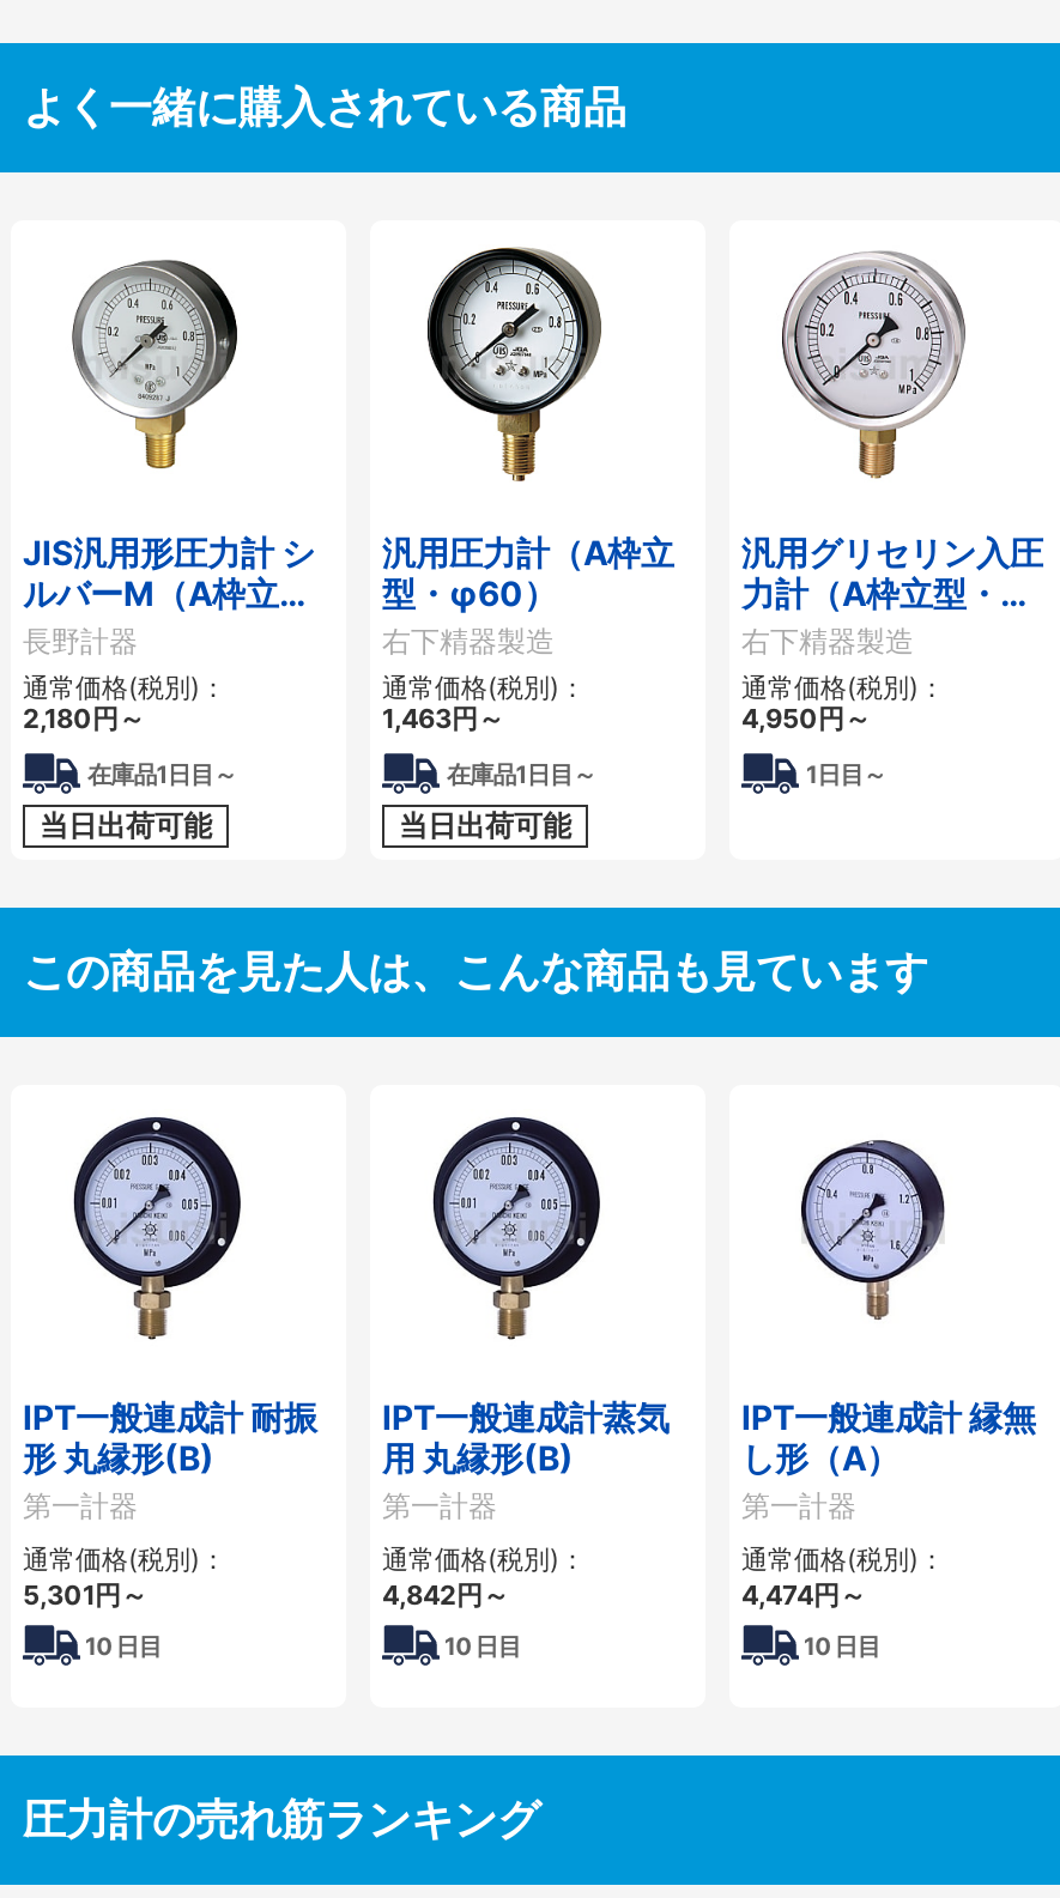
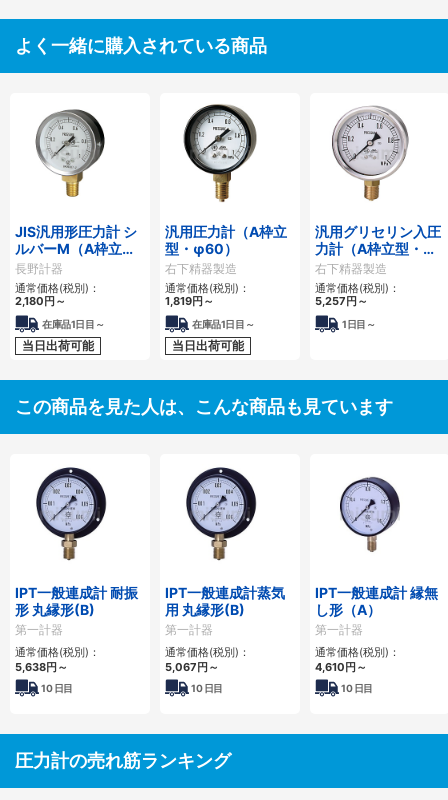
- 1,463円～
+ 1,819円～

- 4,950円～
+ 5,257円～

- 5,301円～
+ 5,638円～

- 4,842円～
+ 5,067円～

- 4,474円～
+ 4,610円～
